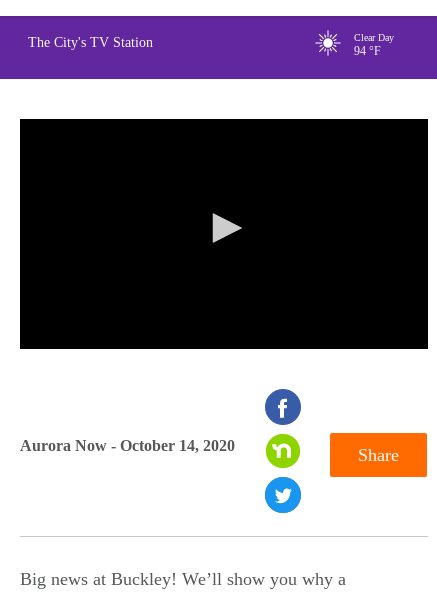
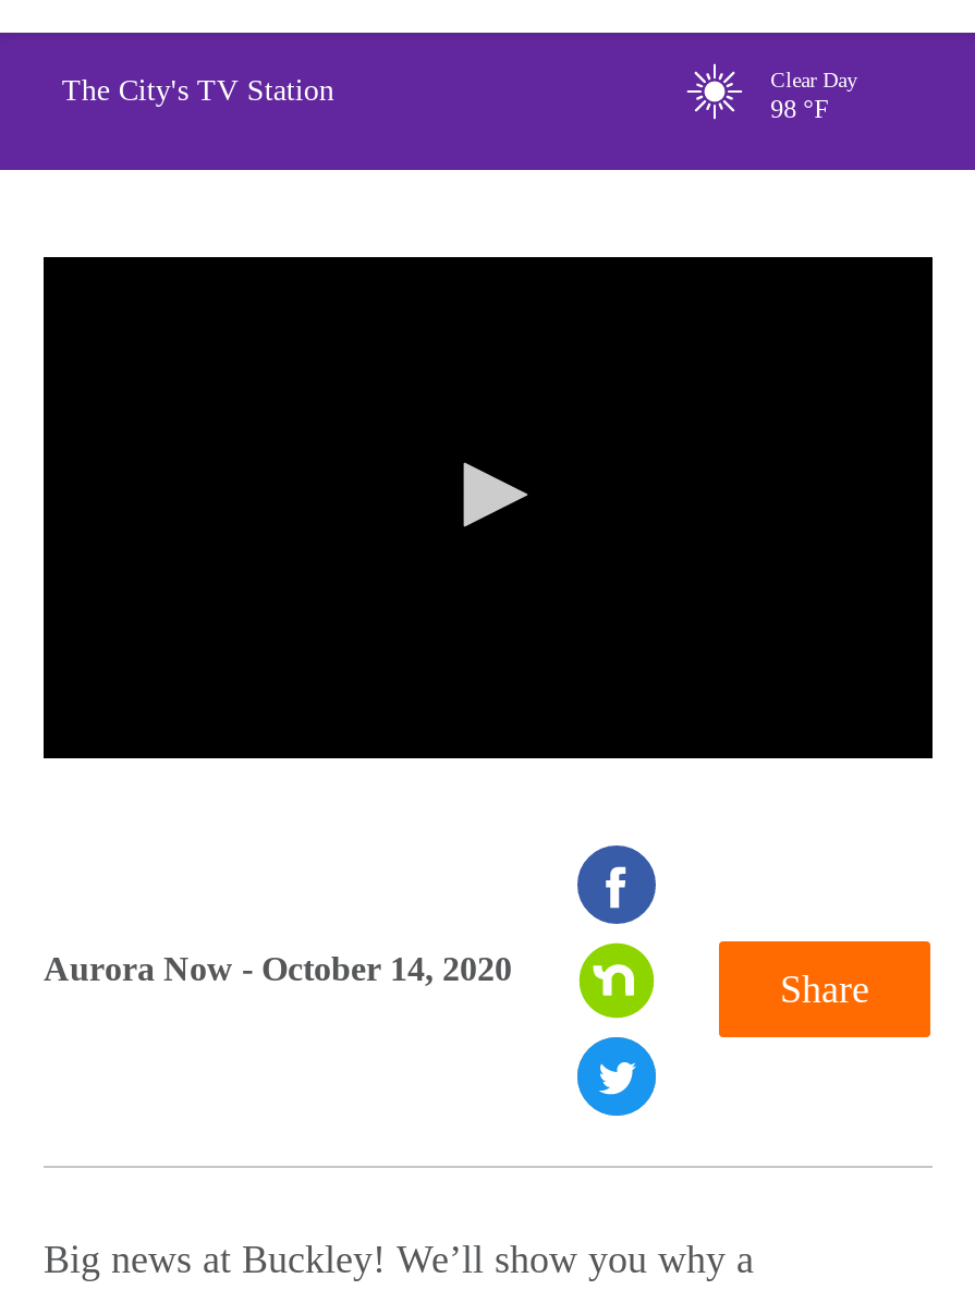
- 94 °F
+ 98 °F
